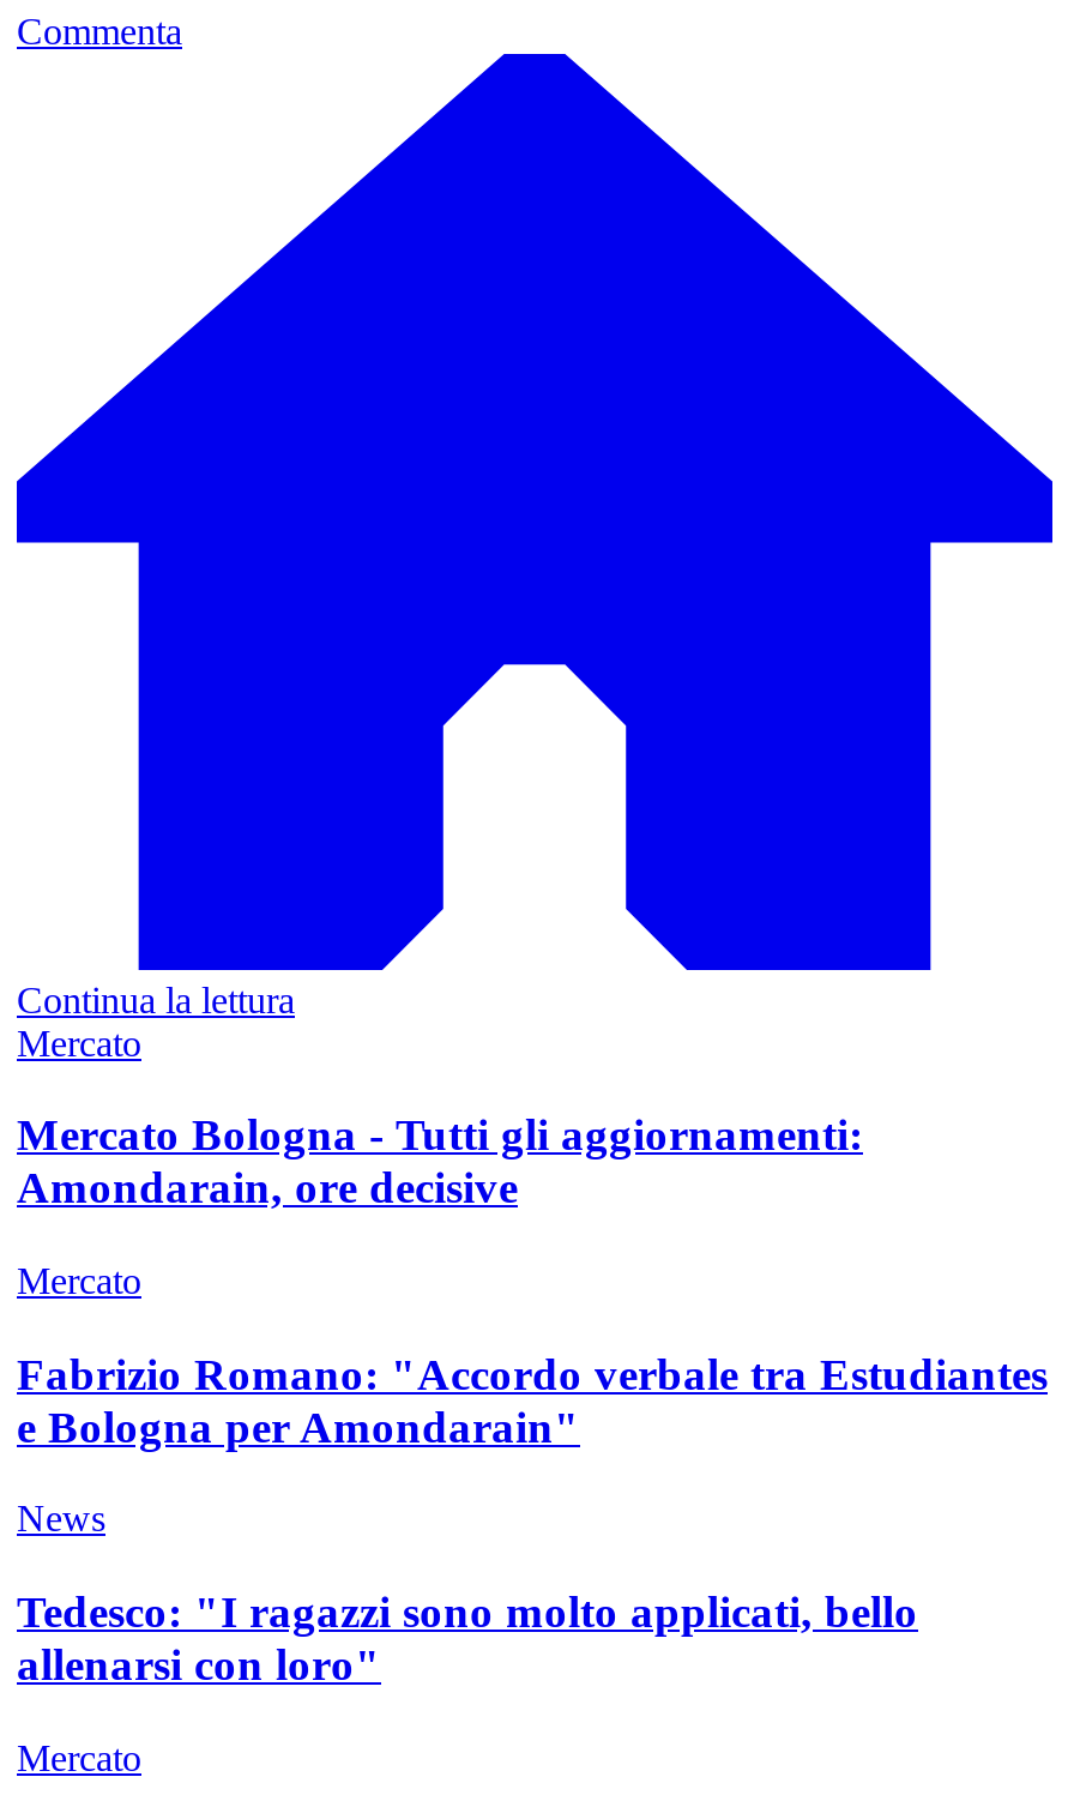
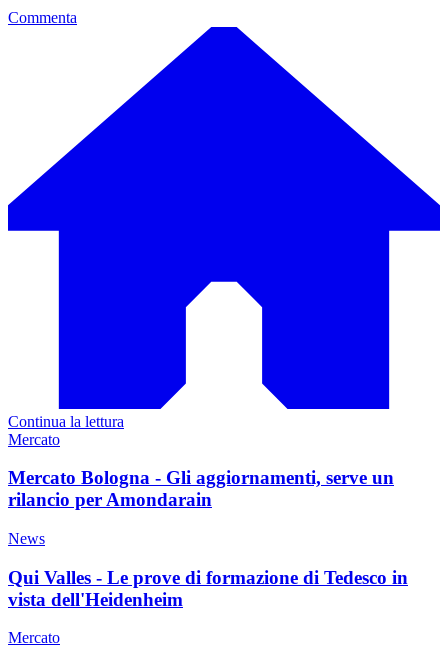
- Mercato Bologna - Tutti gli aggiornamenti:
- Amondarain, ore decisive
- Mercato
- Fabrizio Romano: "Accordo verbale tra Estudiantes
- e Bologna per Amondarain"
+ Mercato Bologna - Gli aggiornamenti, serve un
+ rilancio per Amondarain

- Tedesco: "I ragazzi sono molto applicati, bello
- allenarsi con loro"
+ Qui Valles - Le prove di formazione di Tedesco in
+ vista dell'Heidenheim
